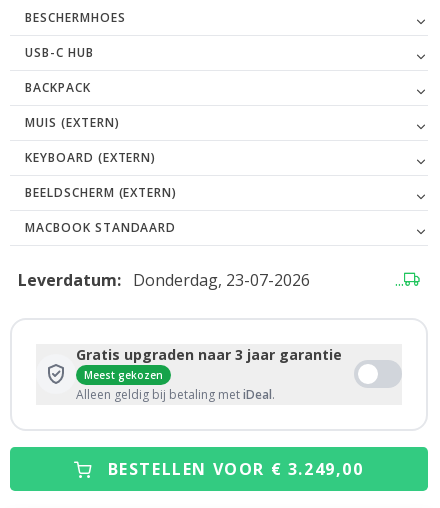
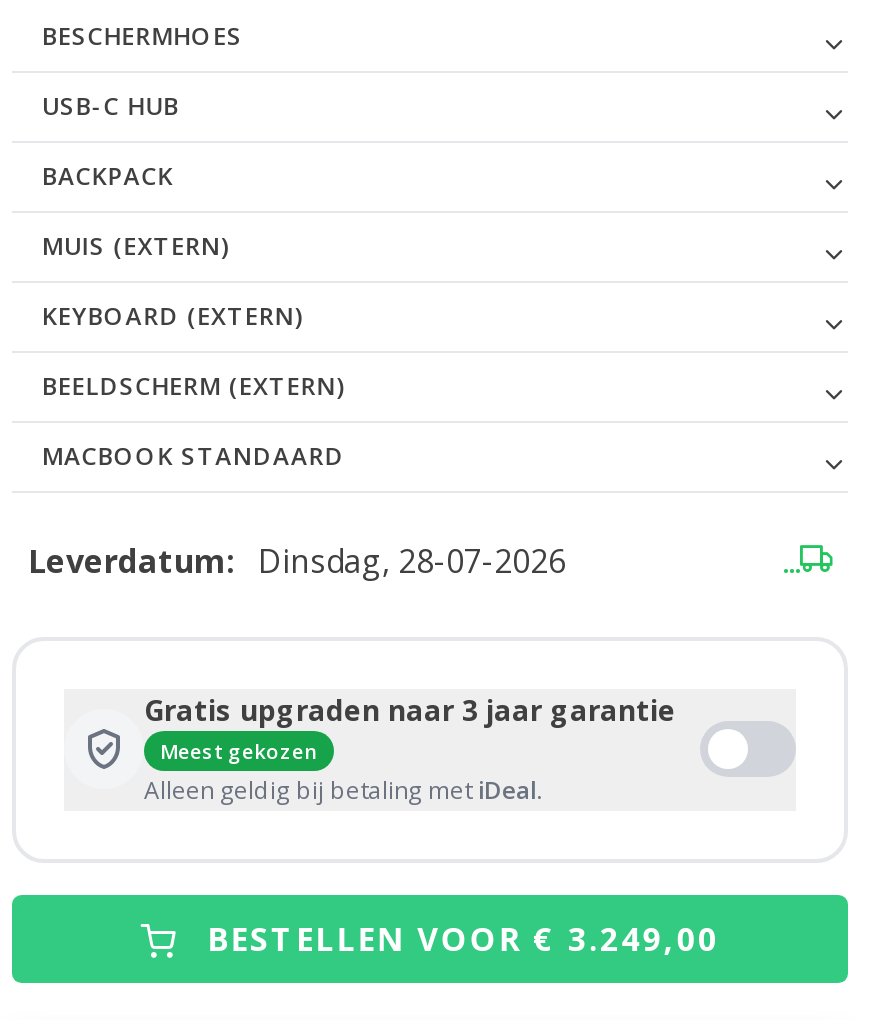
- Leverdatum: Donderdag, 23-07-2026
+ Leverdatum: Dinsdag, 28-07-2026
